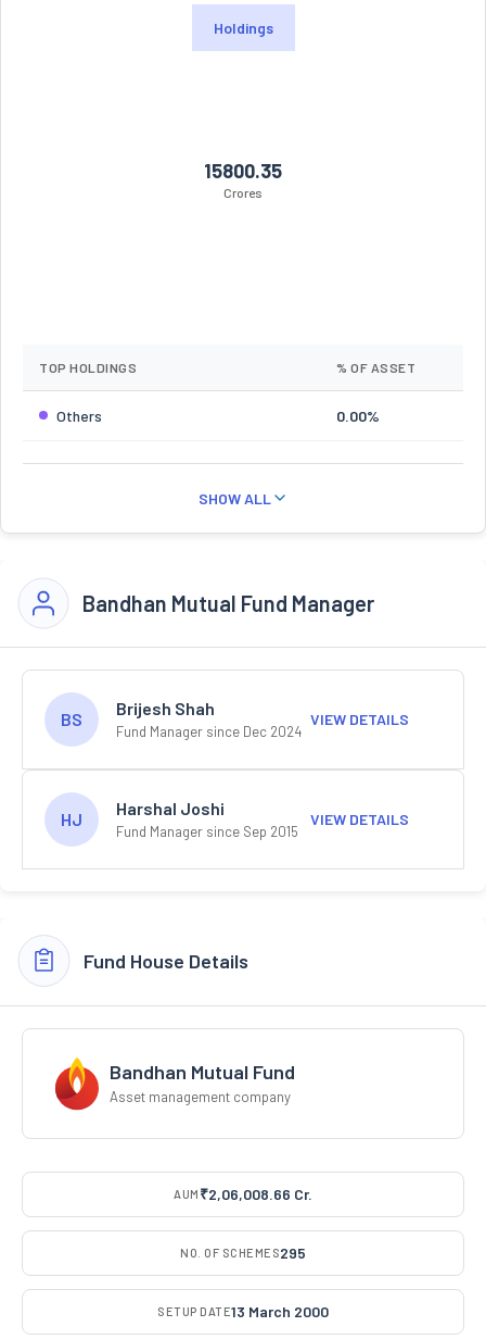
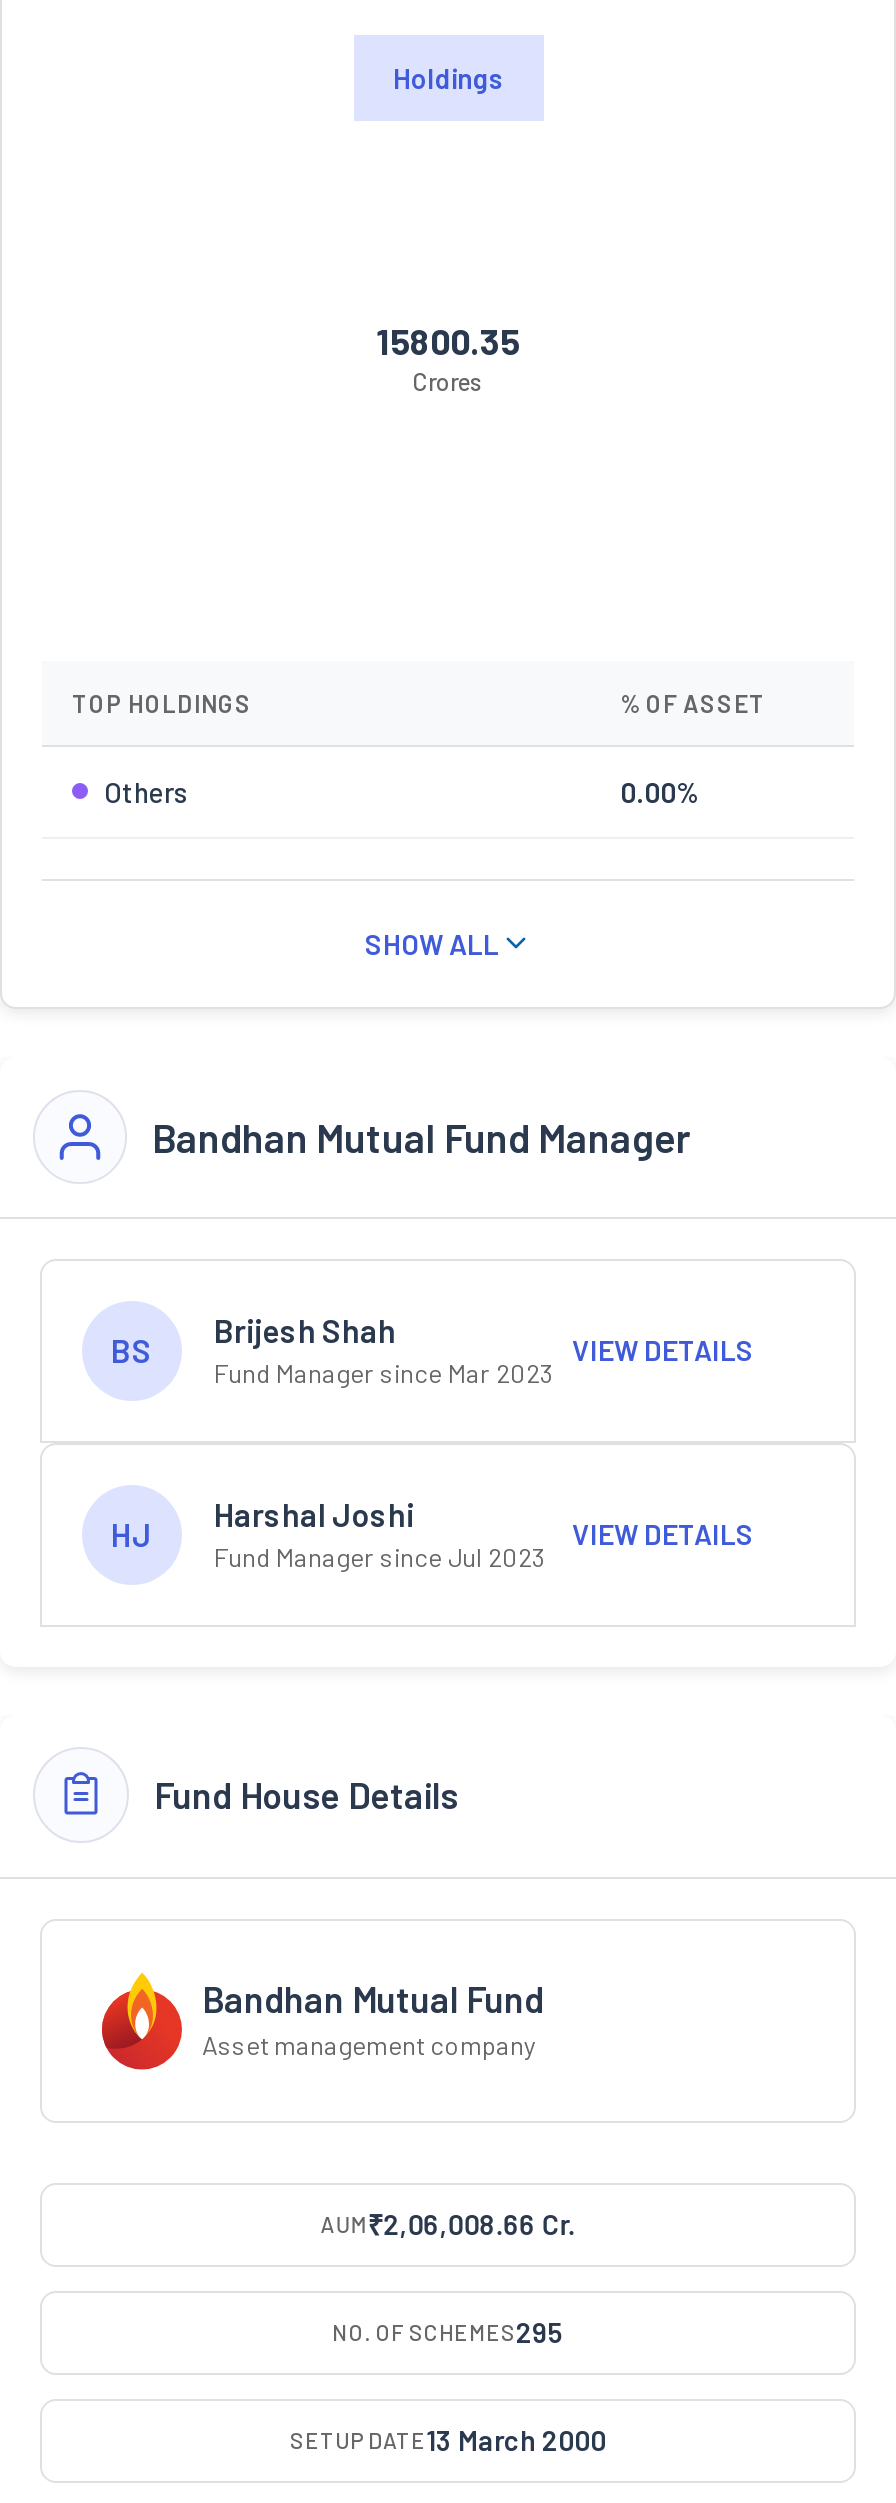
- Fund Manager since Dec 2024
+ Fund Manager since Mar 2023

- Fund Manager since Sep 2015
+ Fund Manager since Jul 2023
